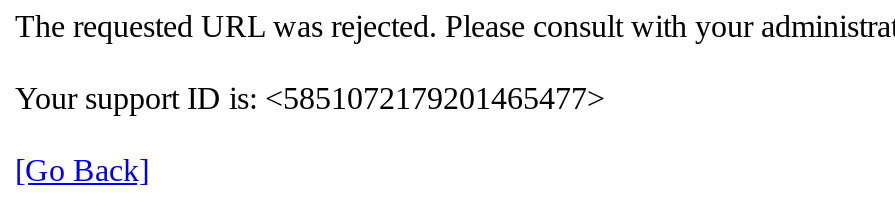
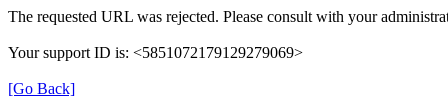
- Your support ID is: <5851072179201465477>
+ Your support ID is: <5851072179129279069>
